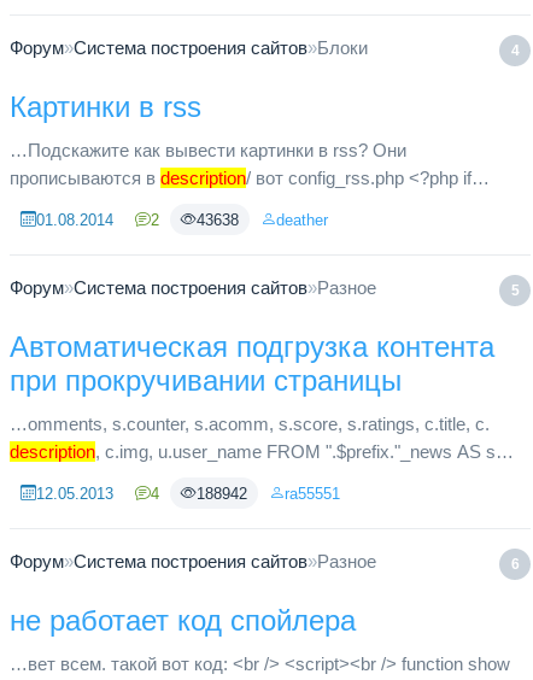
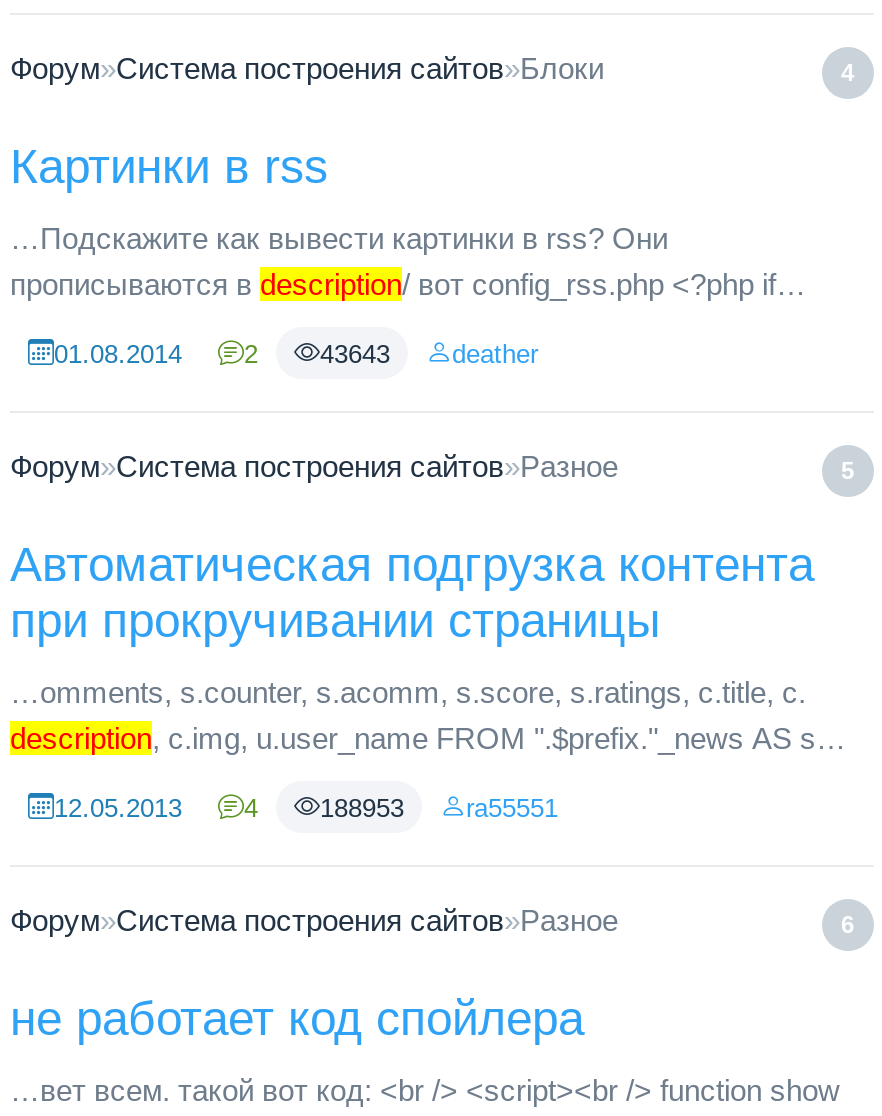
- 43638
+ 43643

- 188942
+ 188953
